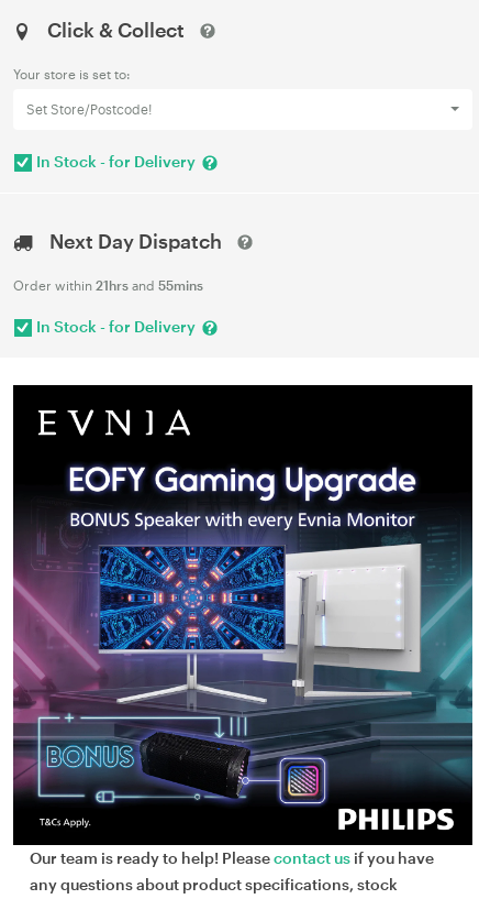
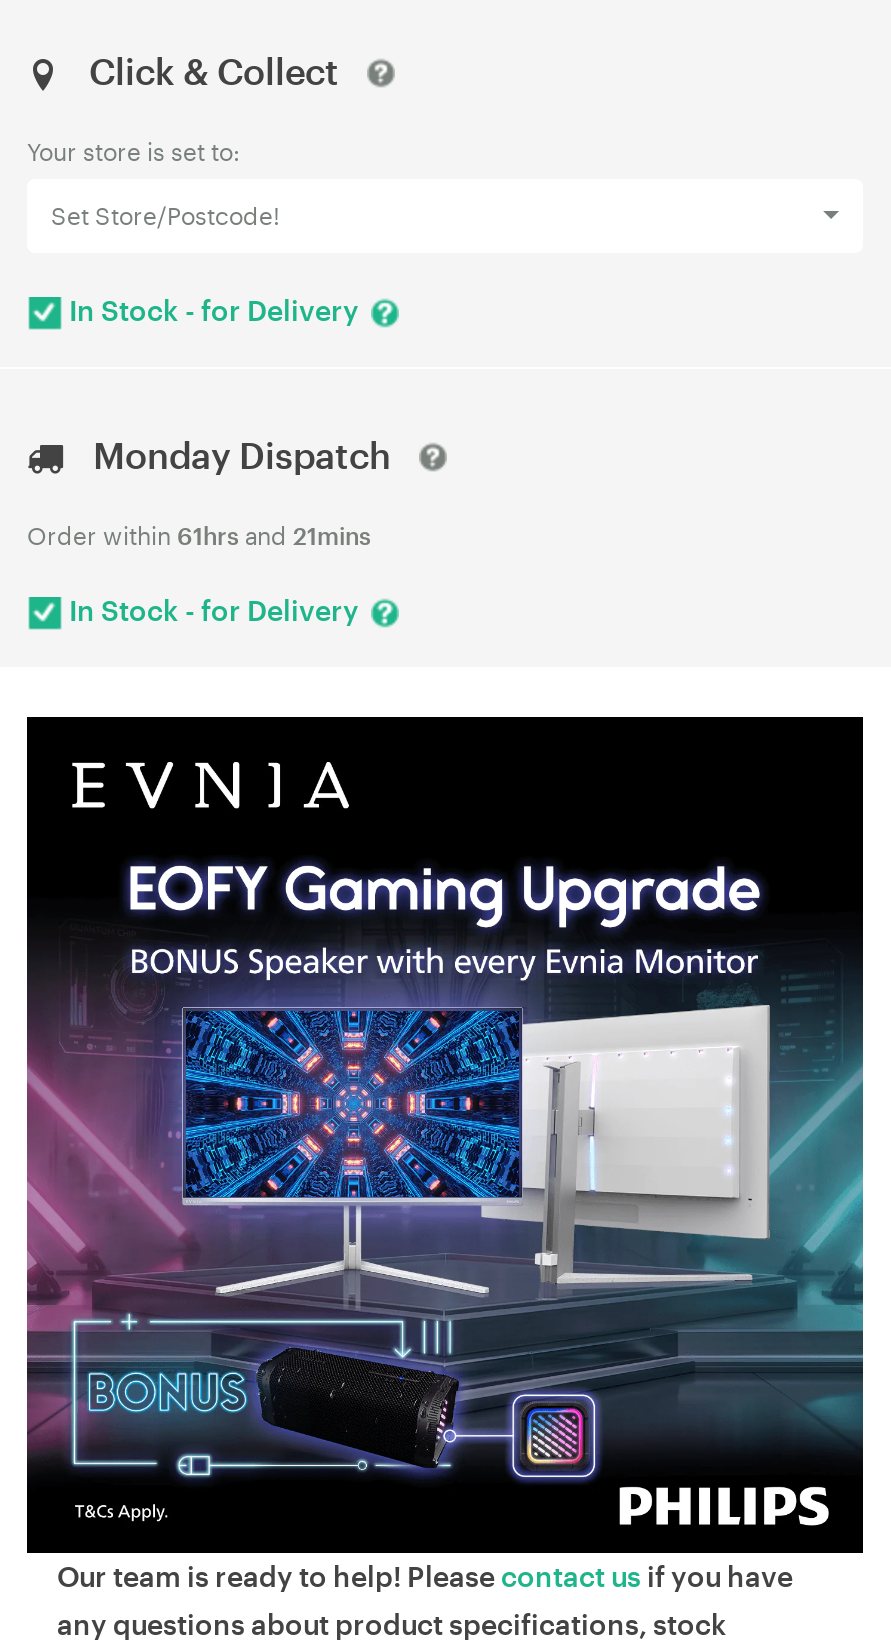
- Next Day Dispatch
+ Monday Dispatch

- Order within 21hrs and 55mins
+ Order within 61hrs and 21mins
